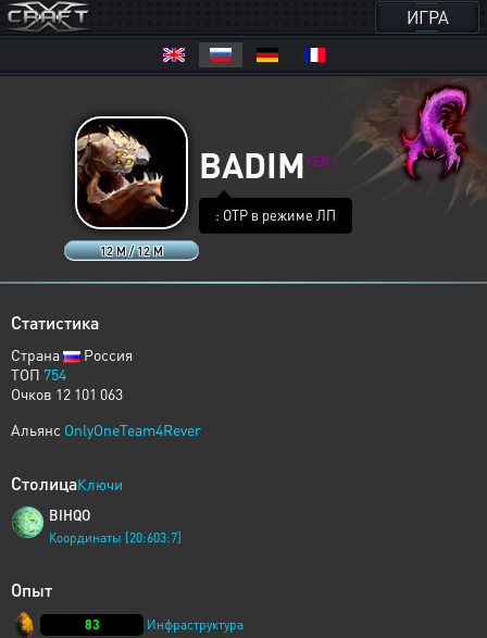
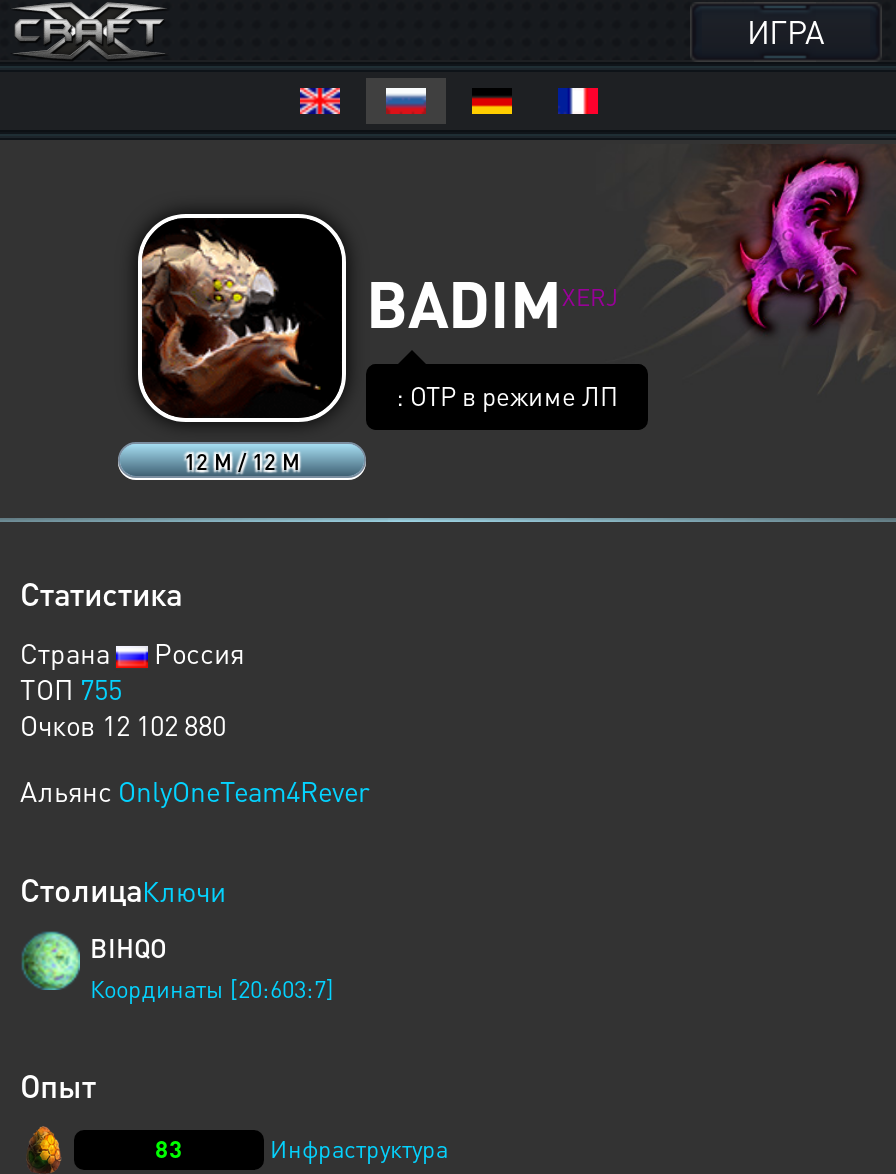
- ТОП 754
+ ТОП 755

- Очков 12 101 063
+ Очков 12 102 880
